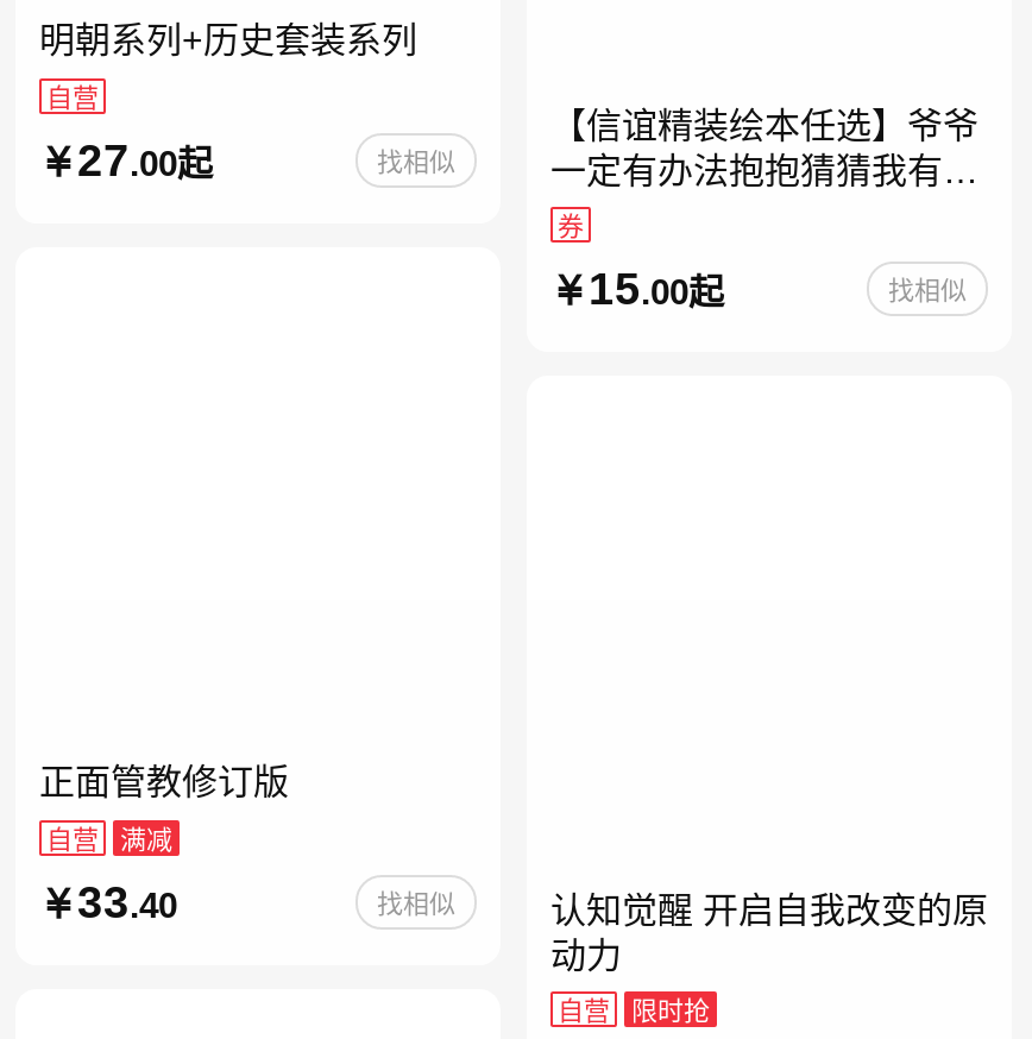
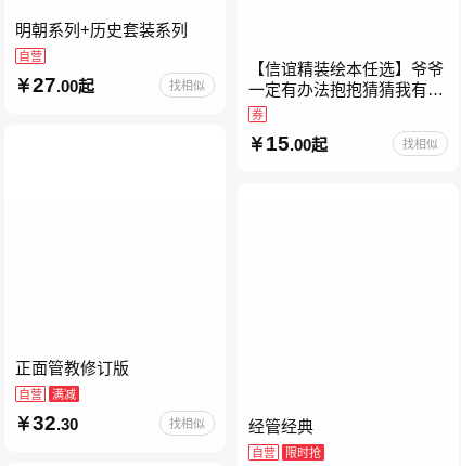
- 33.40
+ 32.30

- 认知觉醒 开启自我改变的原
- 动力
+ 经管经典
